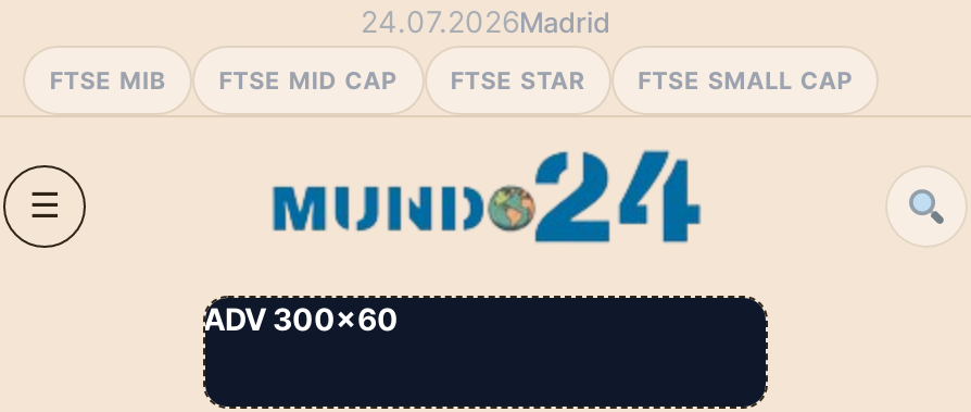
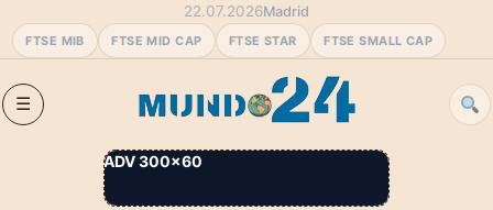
- 24.07.2026Madrid
+ 22.07.2026Madrid
